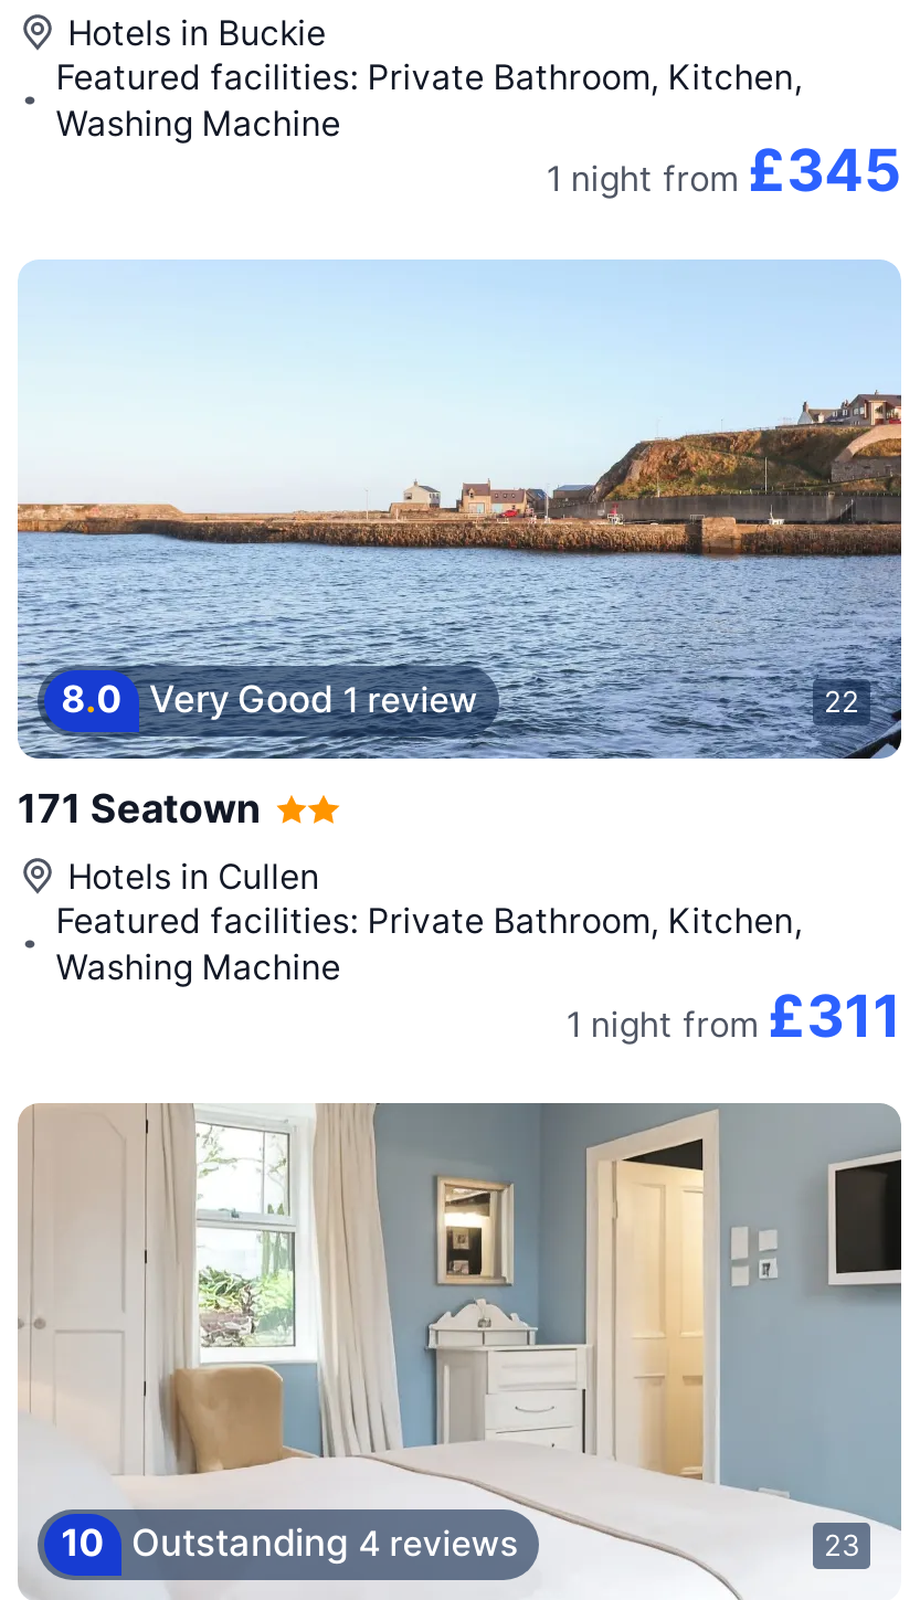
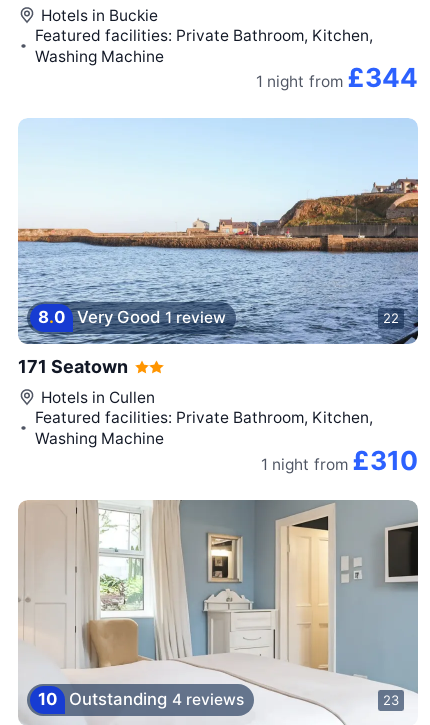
- 1 night from £345
+ 1 night from £344

- 1 night from £311
+ 1 night from £310
